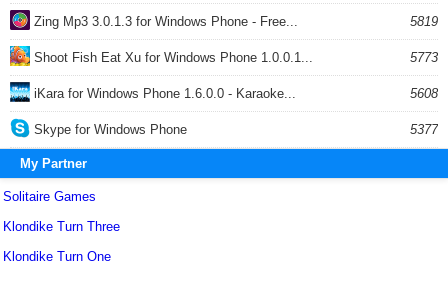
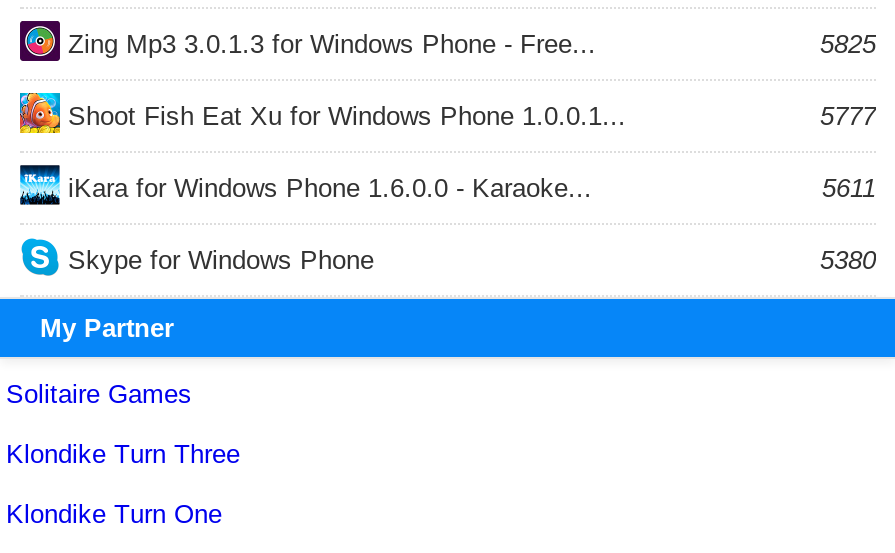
- 5819
+ 5825

- 5773
+ 5777

- 5608
+ 5611

- 5377
+ 5380
